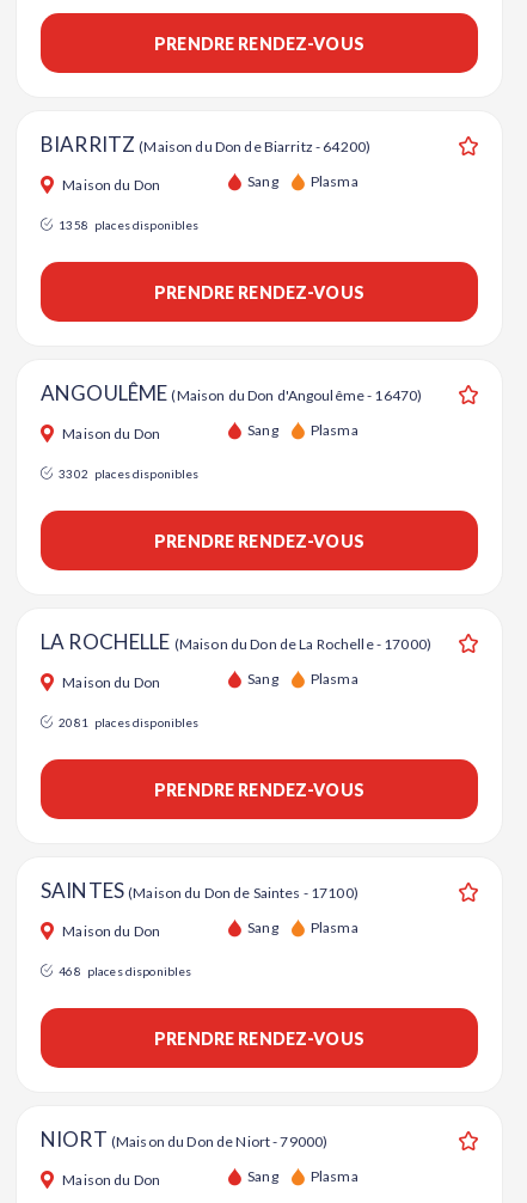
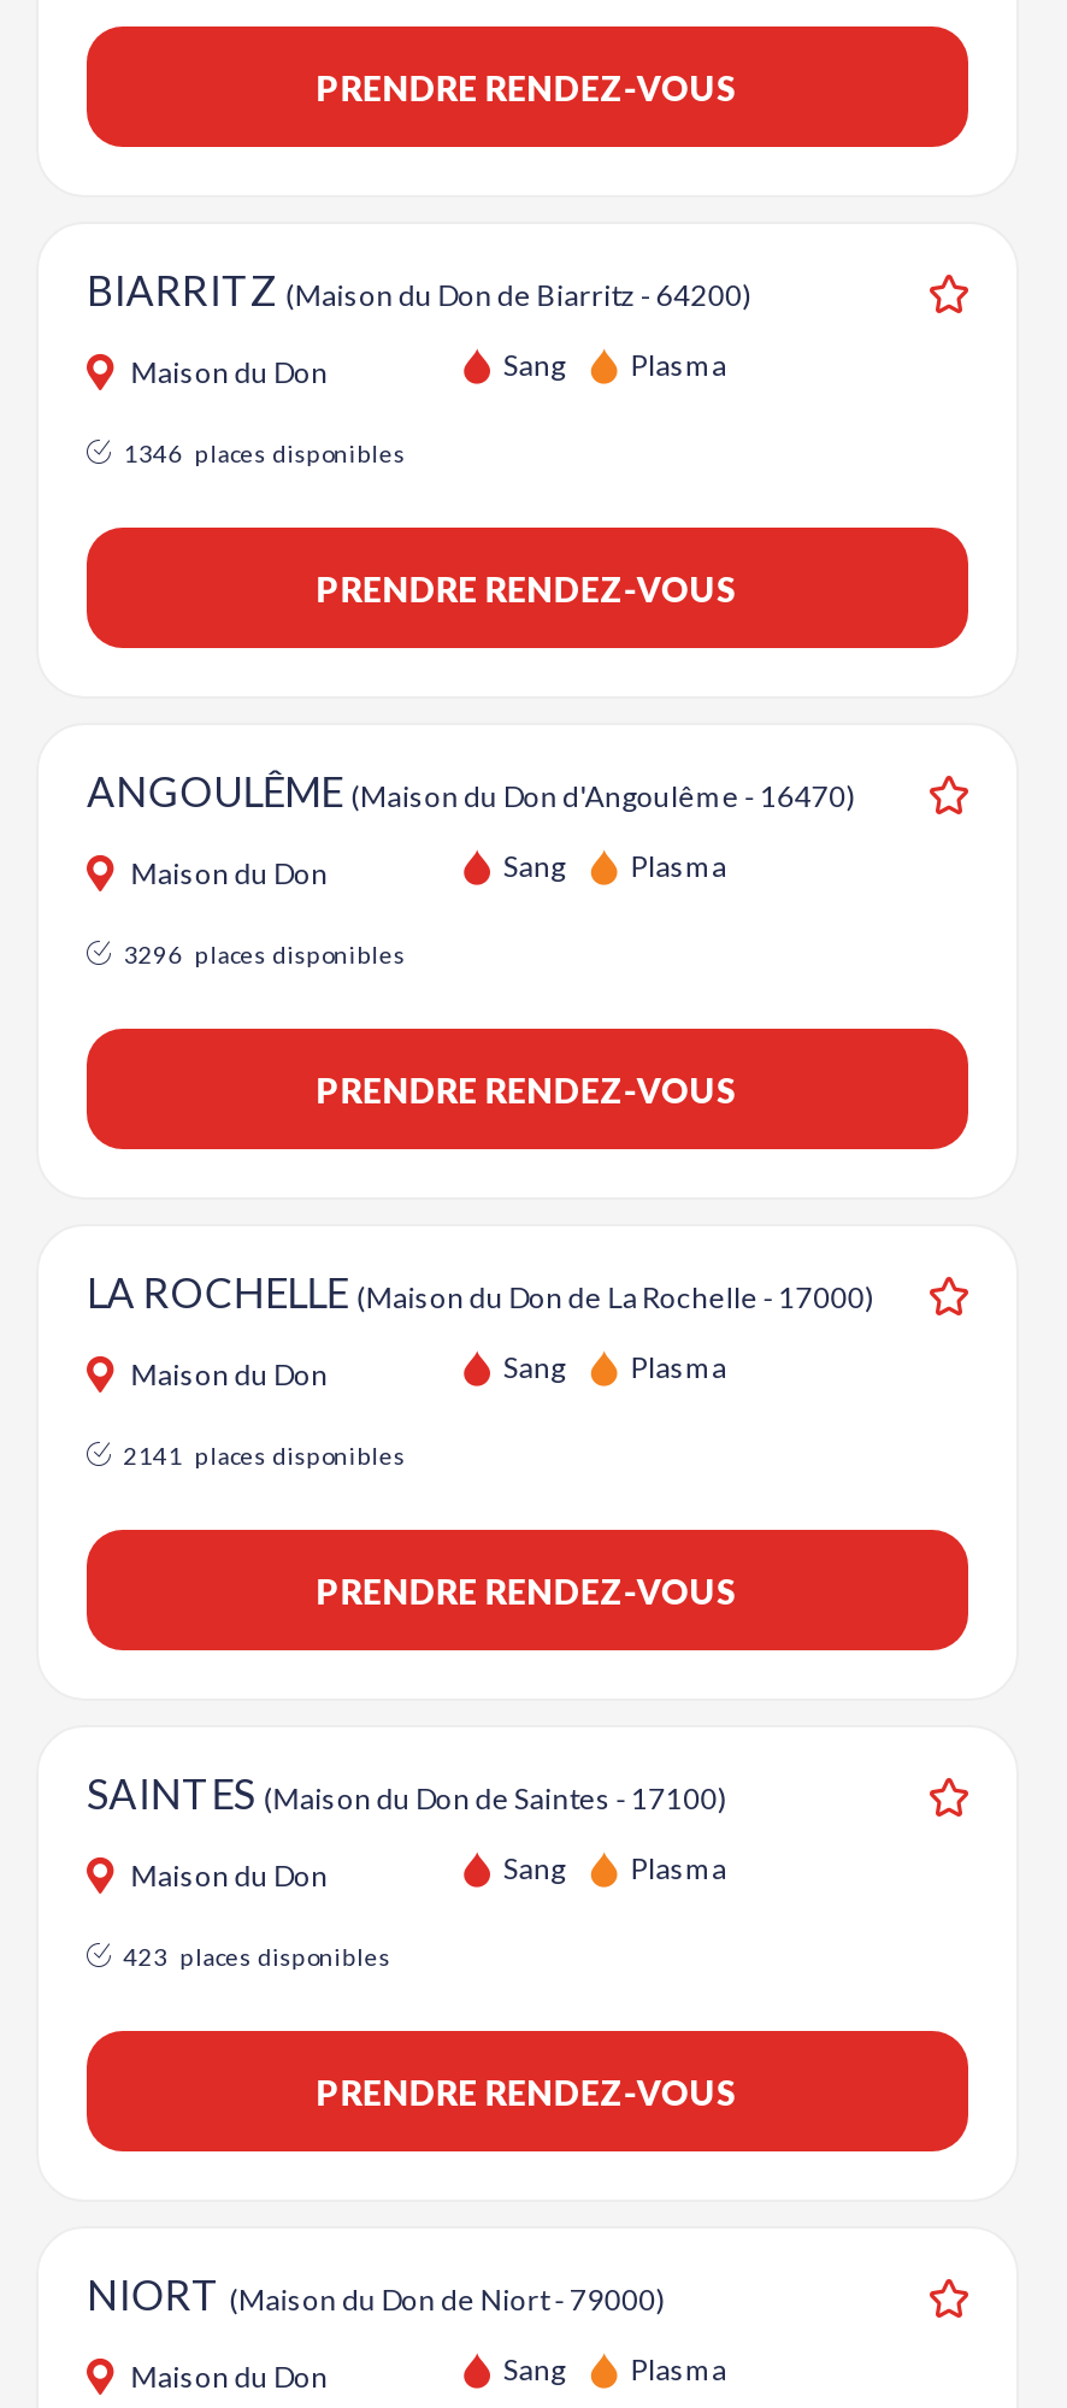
- 1358 places disponibles
+ 1346 places disponibles

- 3302 places disponibles
+ 3296 places disponibles

- 2081 places disponibles
+ 2141 places disponibles

- 468 places disponibles
+ 423 places disponibles
